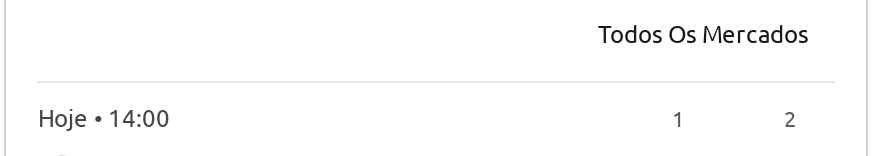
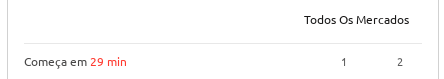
- Hoje • 14:00
+ Começa em 29 min
